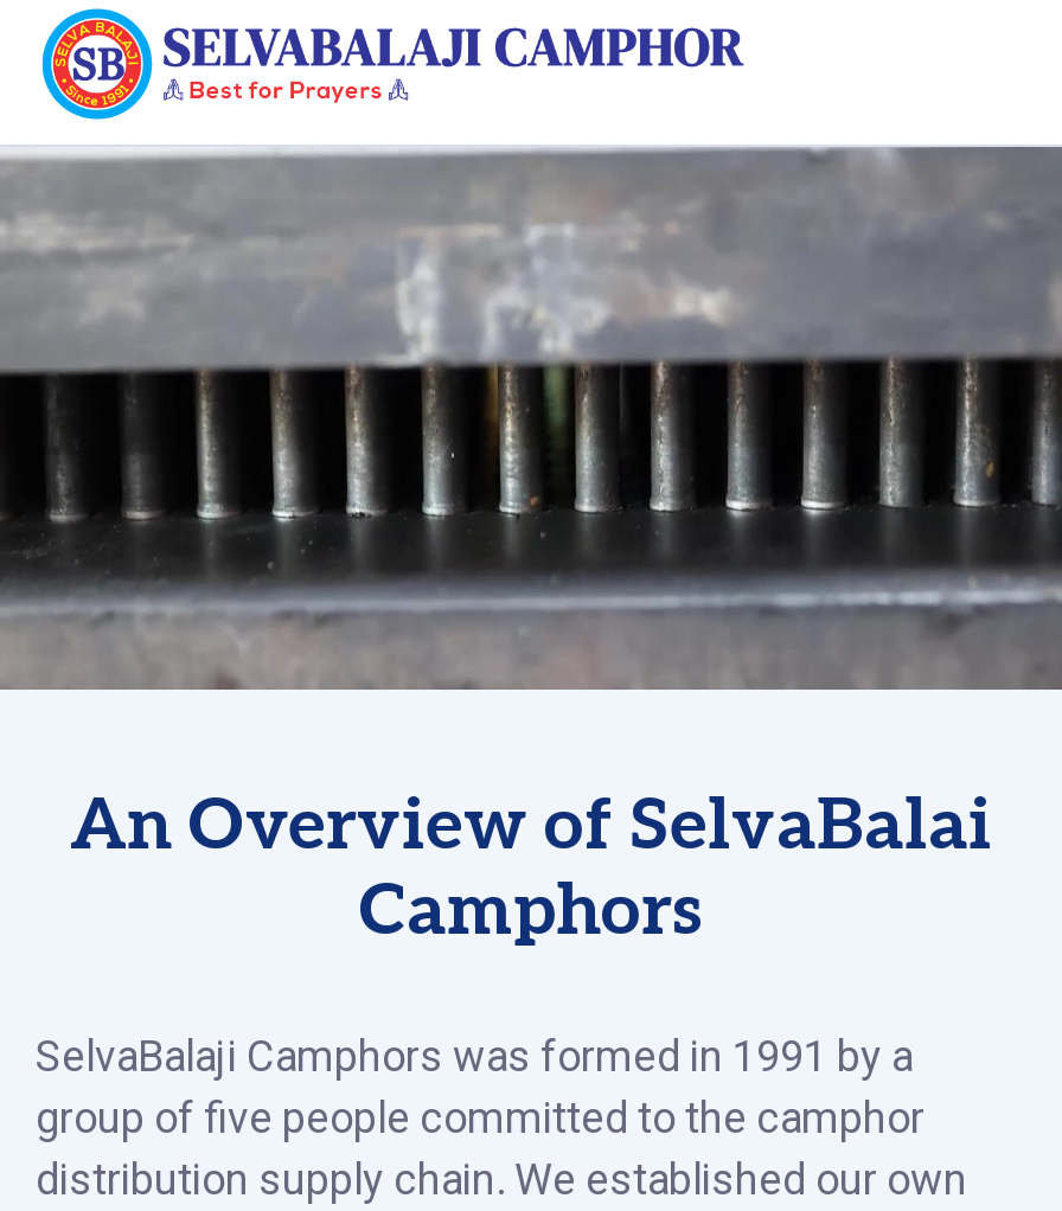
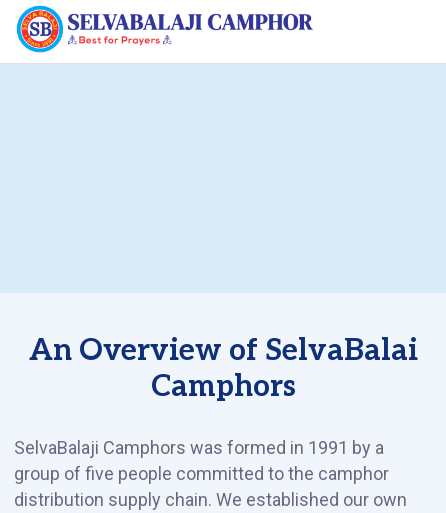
- [image]
